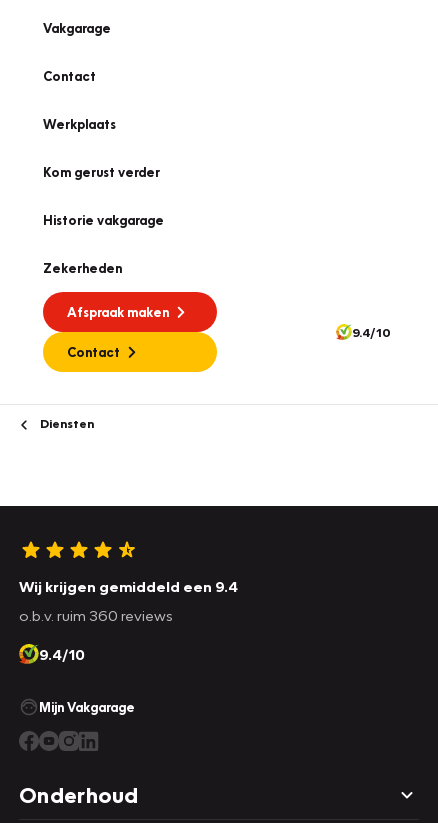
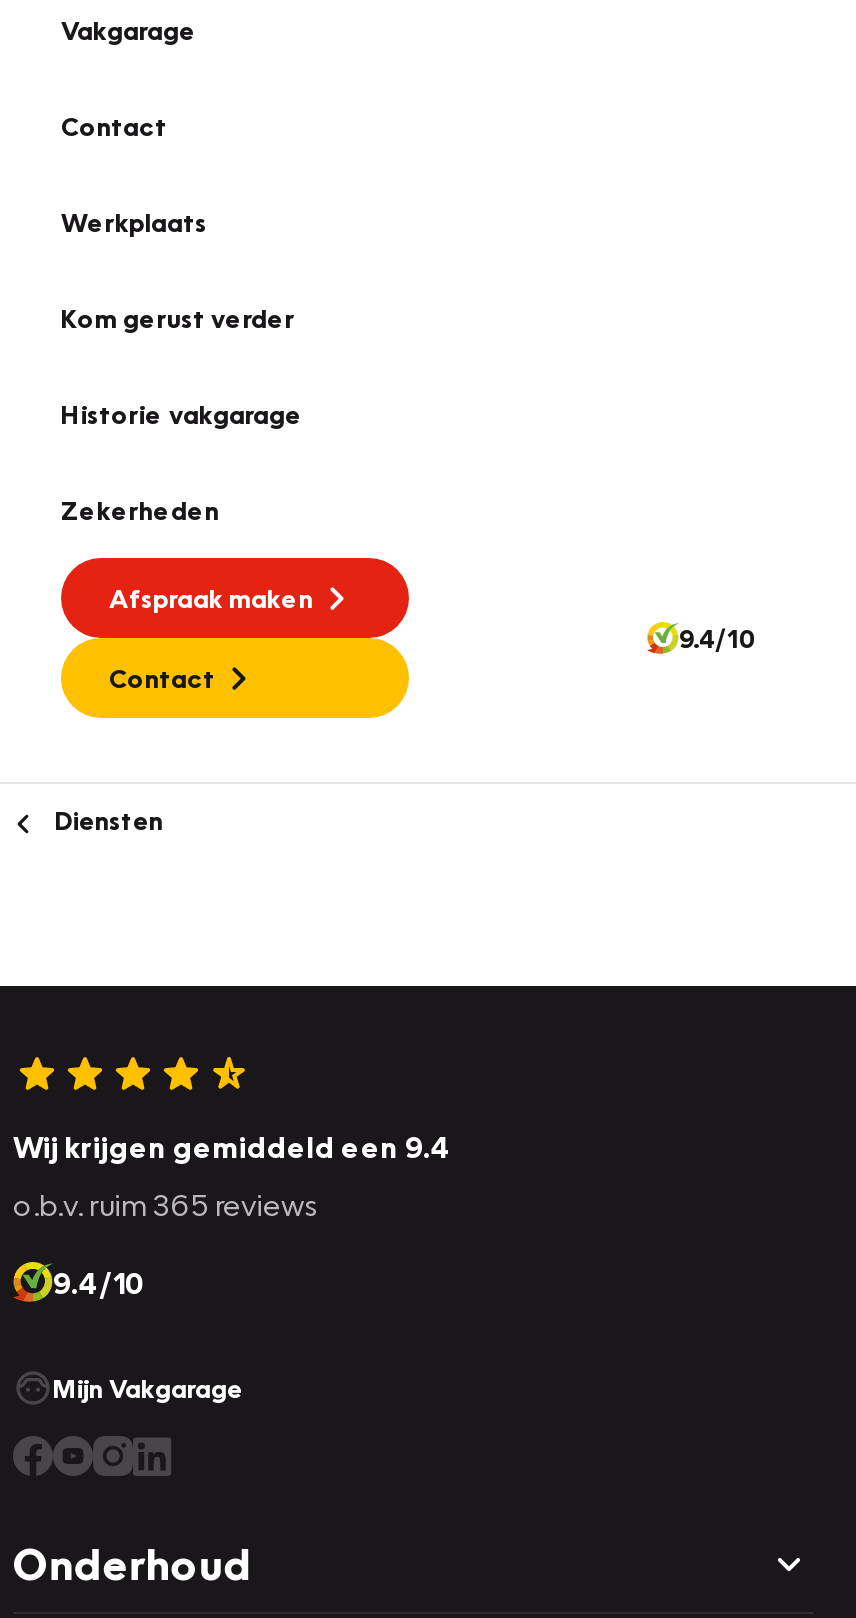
- o.b.v. ruim 360 reviews
+ o.b.v. ruim 365 reviews
